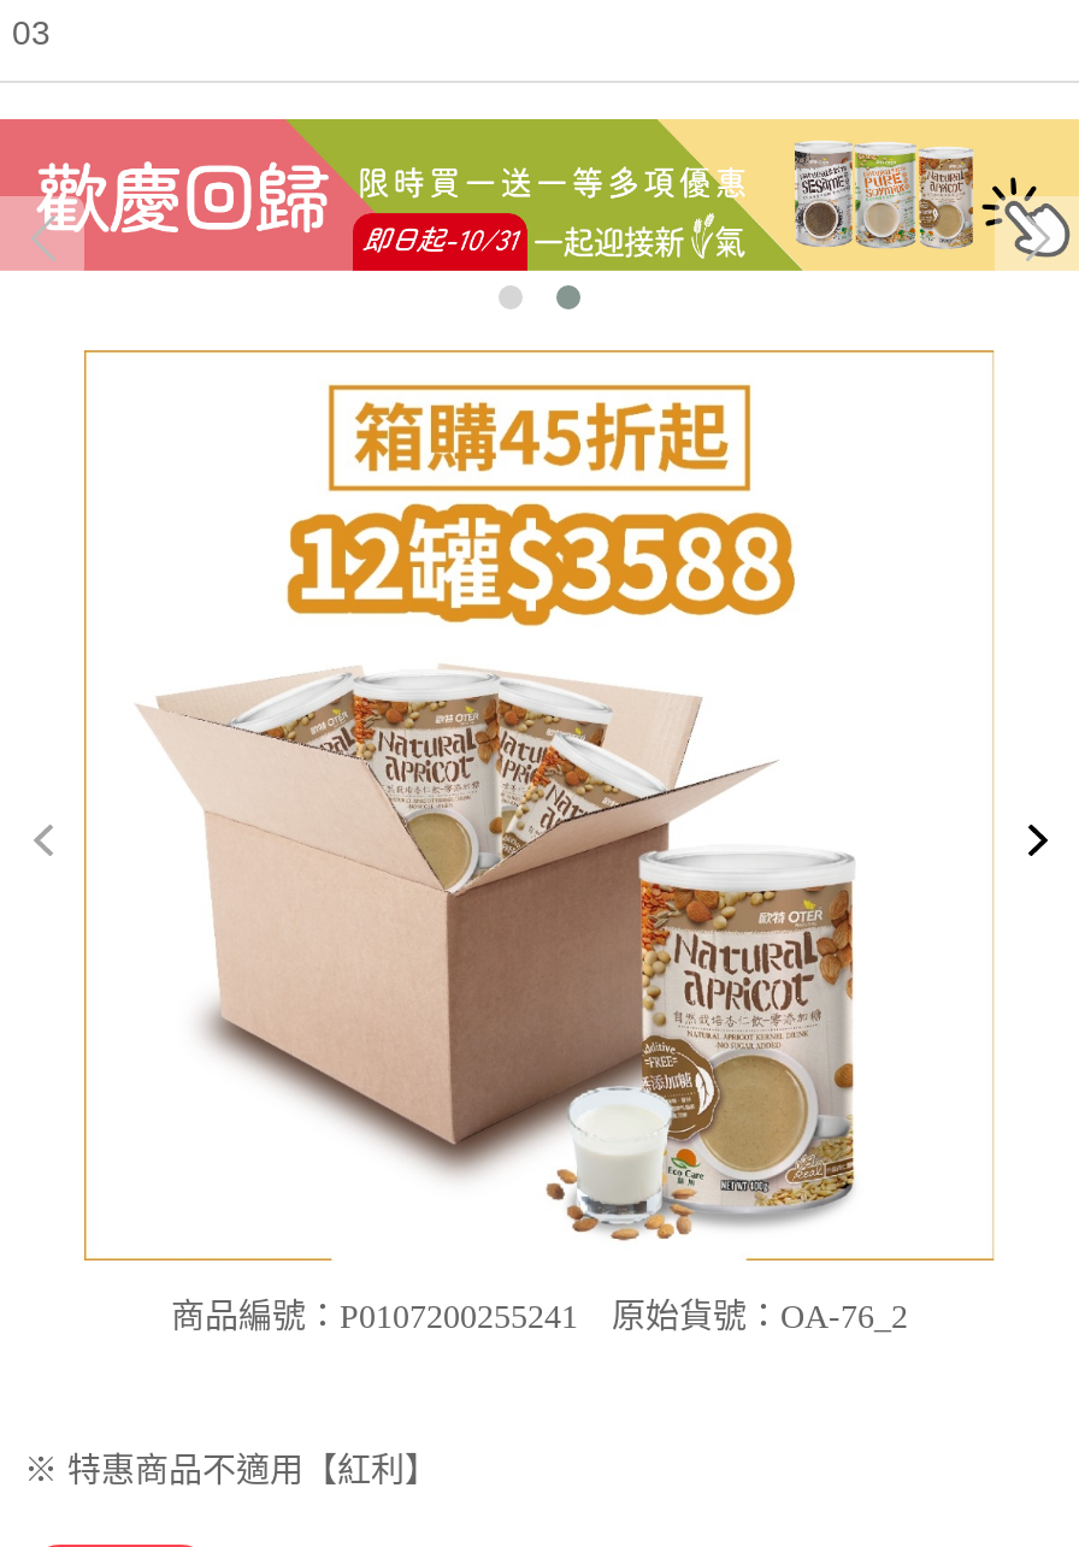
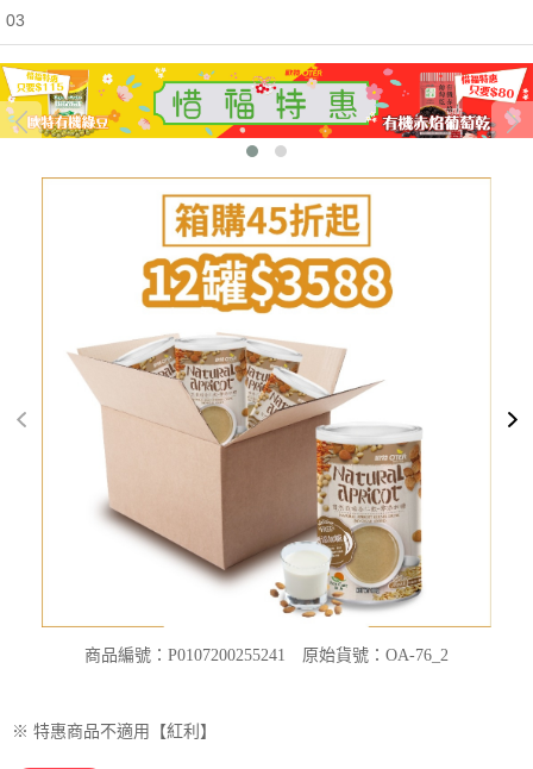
- [image]
+ [image]
